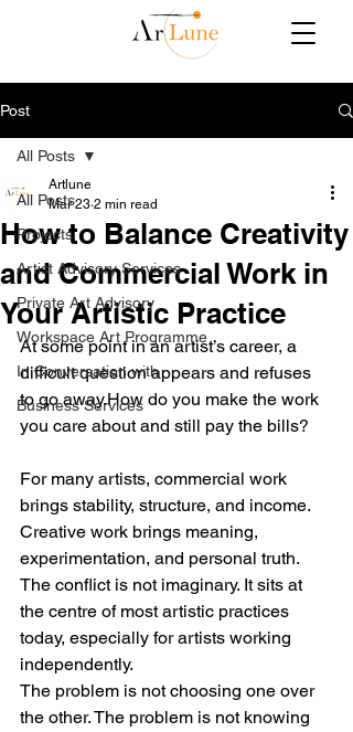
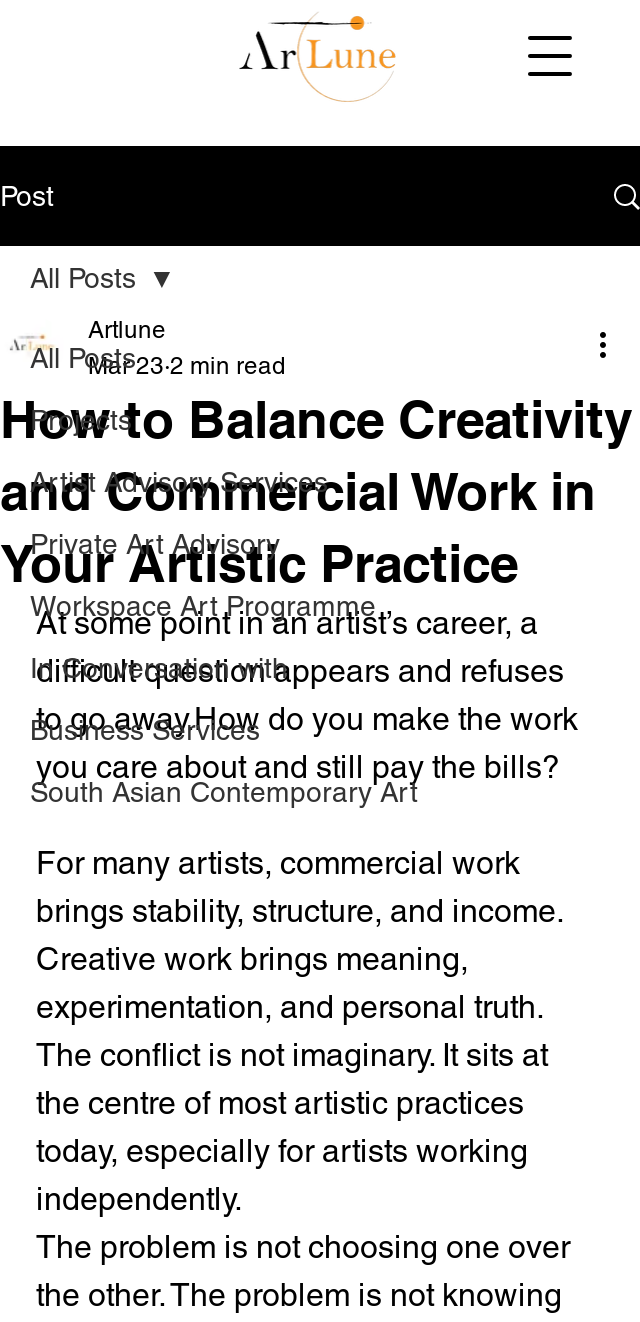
+ South Asian Contemporary Art
